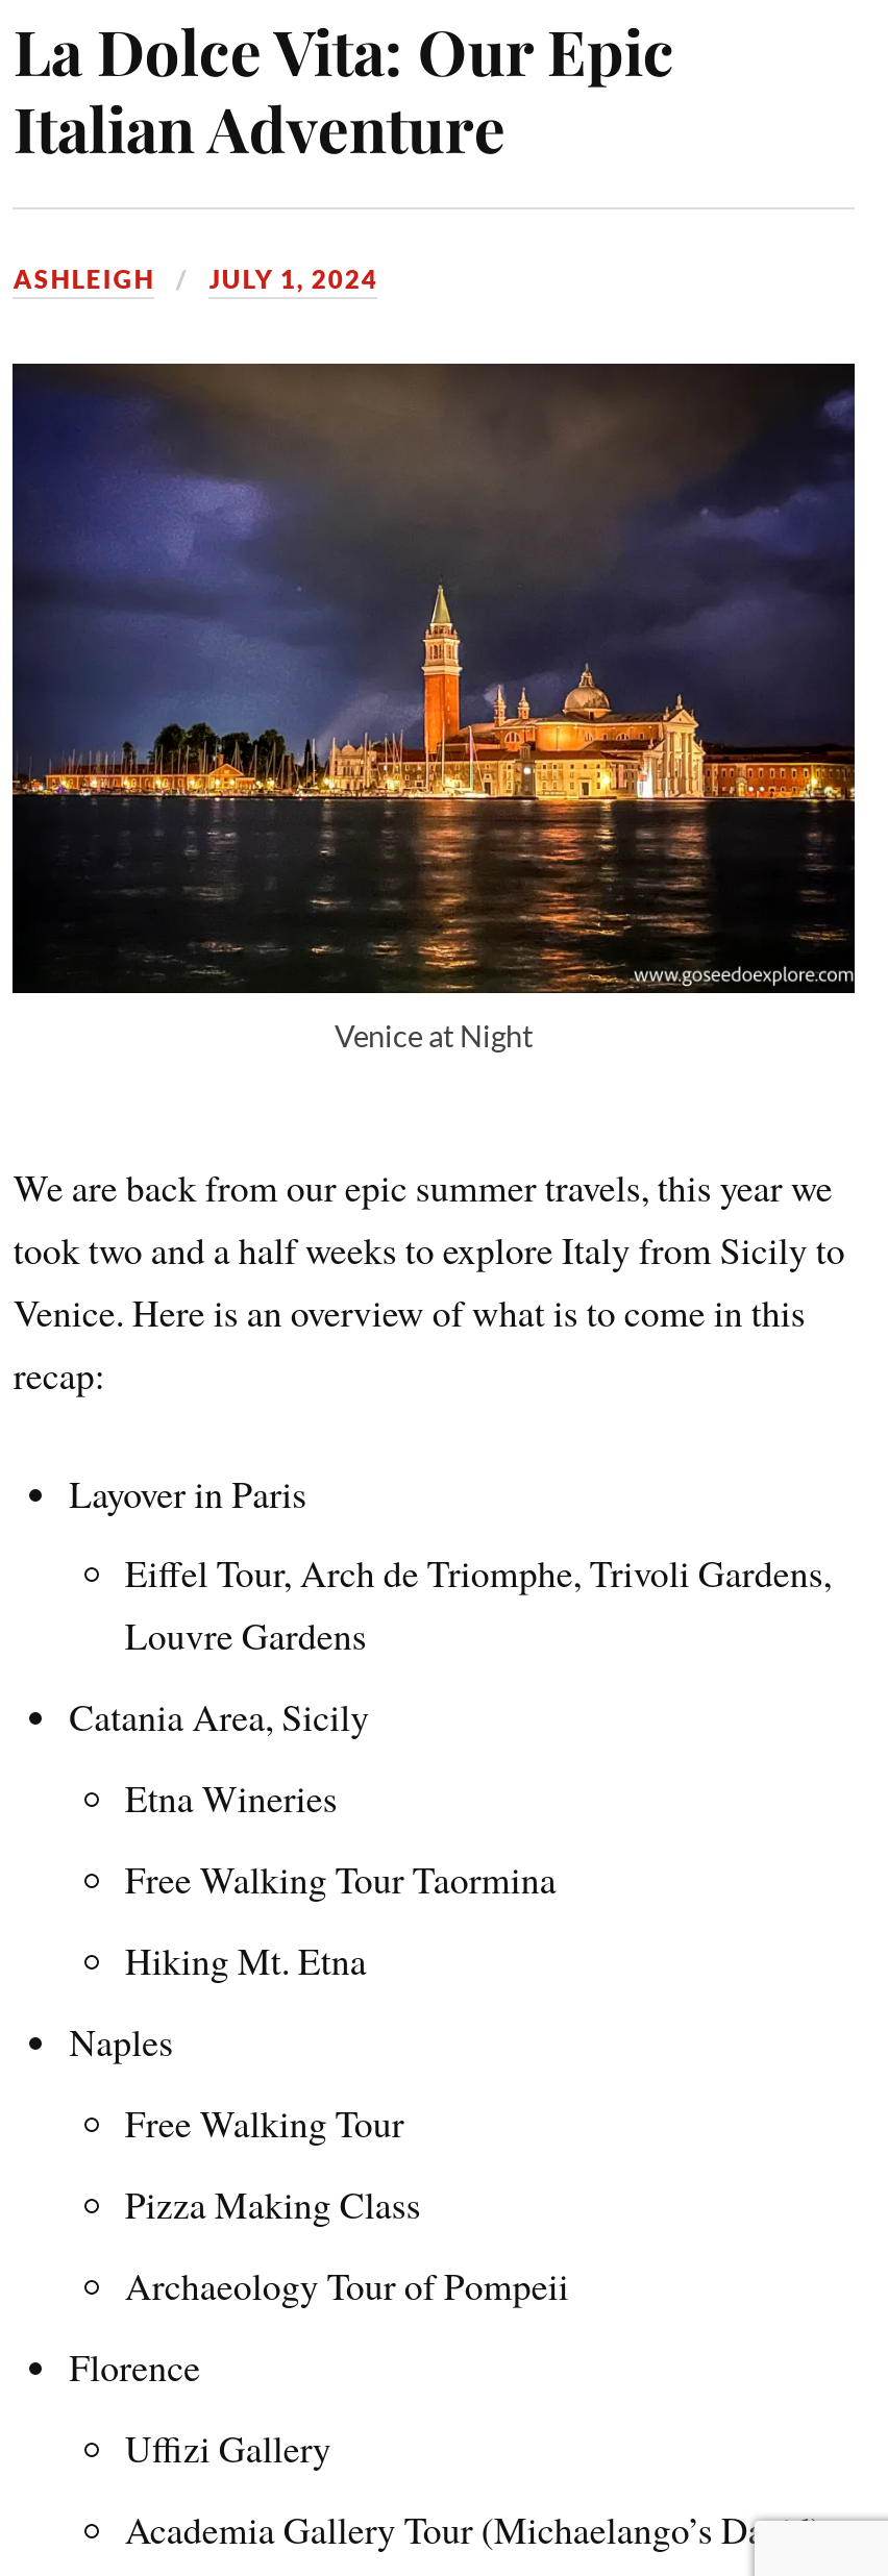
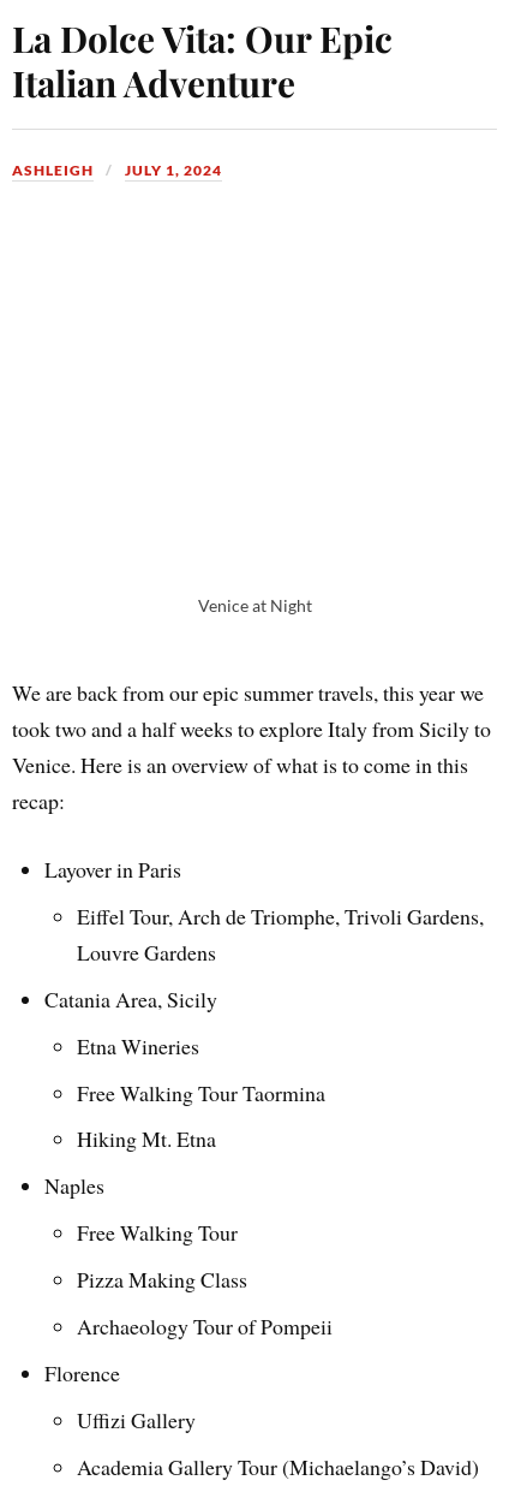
- [image]
